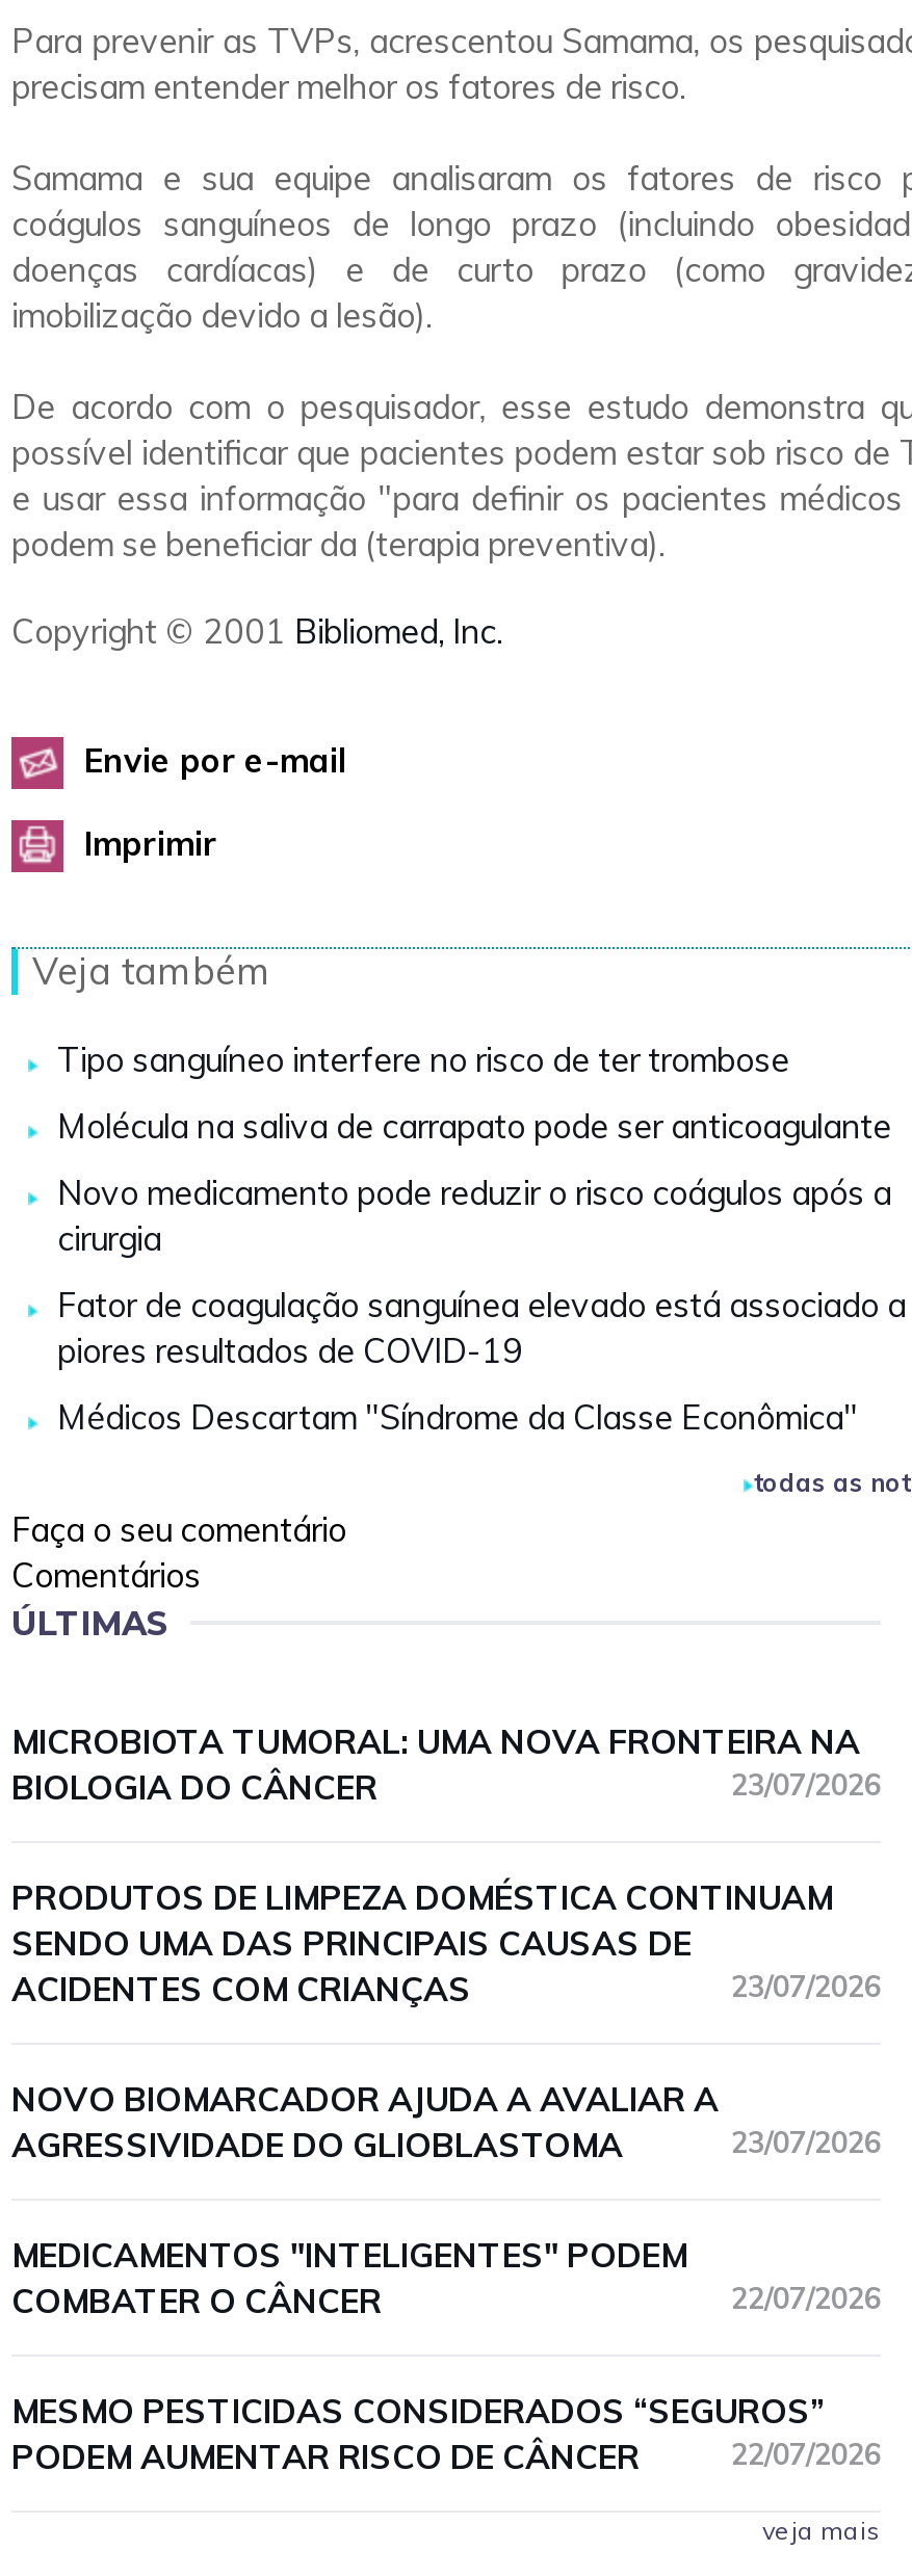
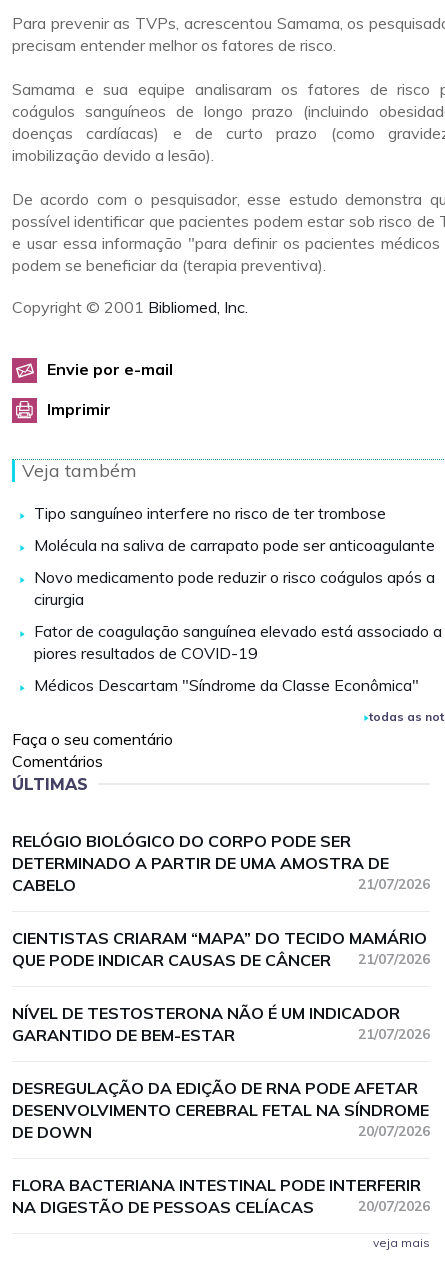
- MICROBIOTA TUMORAL: UMA NOVA FRONTEIRA NA
- BIOLOGIA DO CÂNCER
- 23/07/2026
+ RELÓGIO BIOLÓGICO DO CORPO PODE SER
+ DETERMINADO A PARTIR DE UMA AMOSTRA DE
+ CABELO
+ 21/07/2026

- PRODUTOS DE LIMPEZA DOMÉSTICA CONTINUAM
- SENDO UMA DAS PRINCIPAIS CAUSAS DE
- ACIDENTES COM CRIANÇAS
- 23/07/2026
+ CIENTISTAS CRIARAM “MAPA” DO TECIDO MAMÁRIO
+ QUE PODE INDICAR CAUSAS DE CÂNCER
+ 21/07/2026

- NOVO BIOMARCADOR AJUDA A AVALIAR A
- AGRESSIVIDADE DO GLIOBLASTOMA
- 23/07/2026
+ NÍVEL DE TESTOSTERONA NÃO É UM INDICADOR
+ GARANTIDO DE BEM-ESTAR
+ 21/07/2026

- MEDICAMENTOS "INTELIGENTES" PODEM
- COMBATER O CÂNCER
- 22/07/2026
+ DESREGULAÇÃO DA EDIÇÃO DE RNA PODE AFETAR
+ DESENVOLVIMENTO CEREBRAL FETAL NA SÍNDROME
+ DE DOWN
+ 20/07/2026

- MESMO PESTICIDAS CONSIDERADOS “SEGUROS”
- PODEM AUMENTAR RISCO DE CÂNCER
- 22/07/2026
+ FLORA BACTERIANA INTESTINAL PODE INTERFERIR
+ NA DIGESTÃO DE PESSOAS CELÍACAS
+ 20/07/2026
